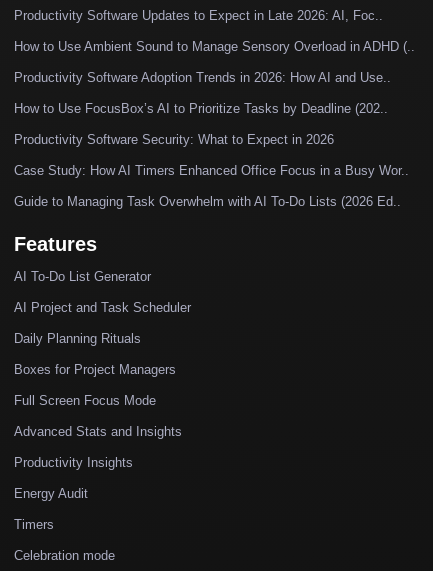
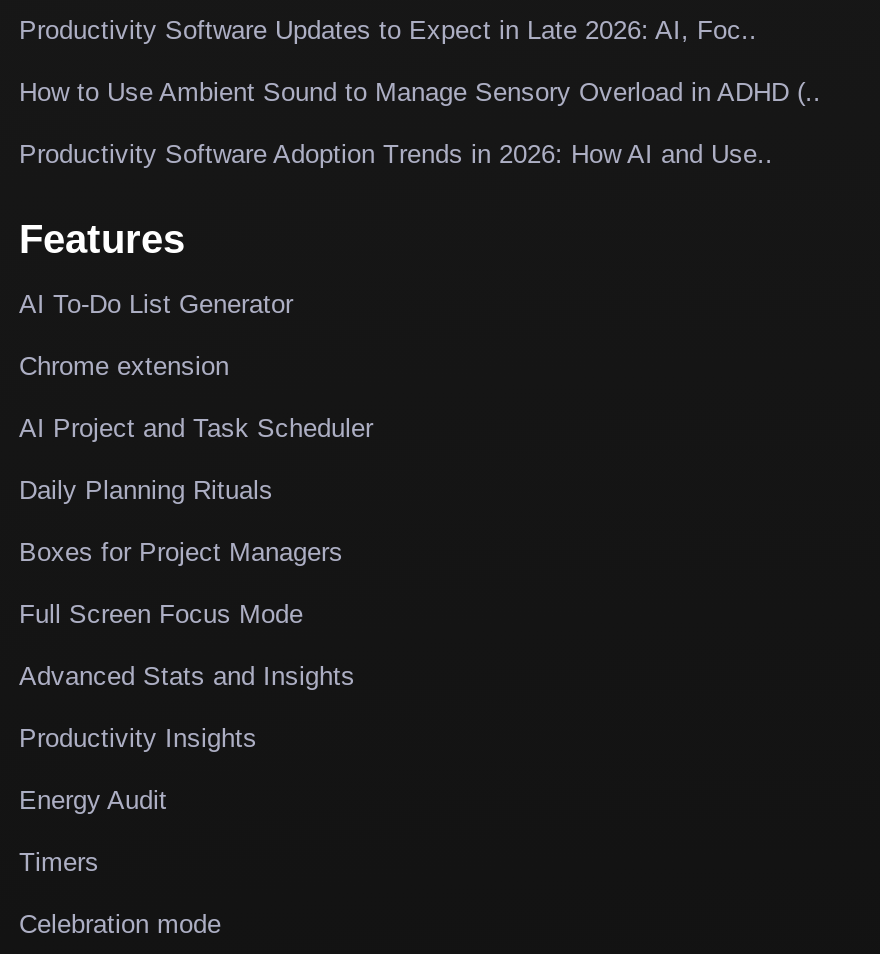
- How to Use FocusBox’s AI to Prioritize Tasks by Deadline (202..
- Productivity Software Security: What to Expect in 2026
- Case Study: How AI Timers Enhanced Office Focus in a Busy Wor..
- Guide to Managing Task Overwhelm with AI To-Do Lists (2026 Ed..

moved up: Features | AI To-Do List Generator

+ Chrome extension
